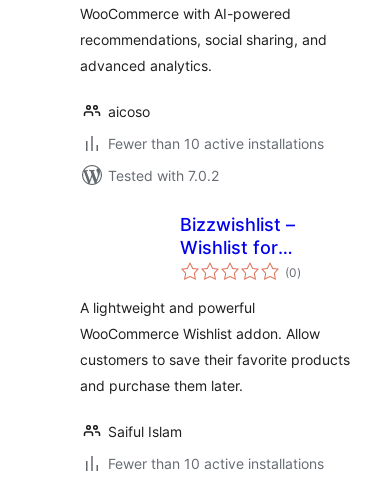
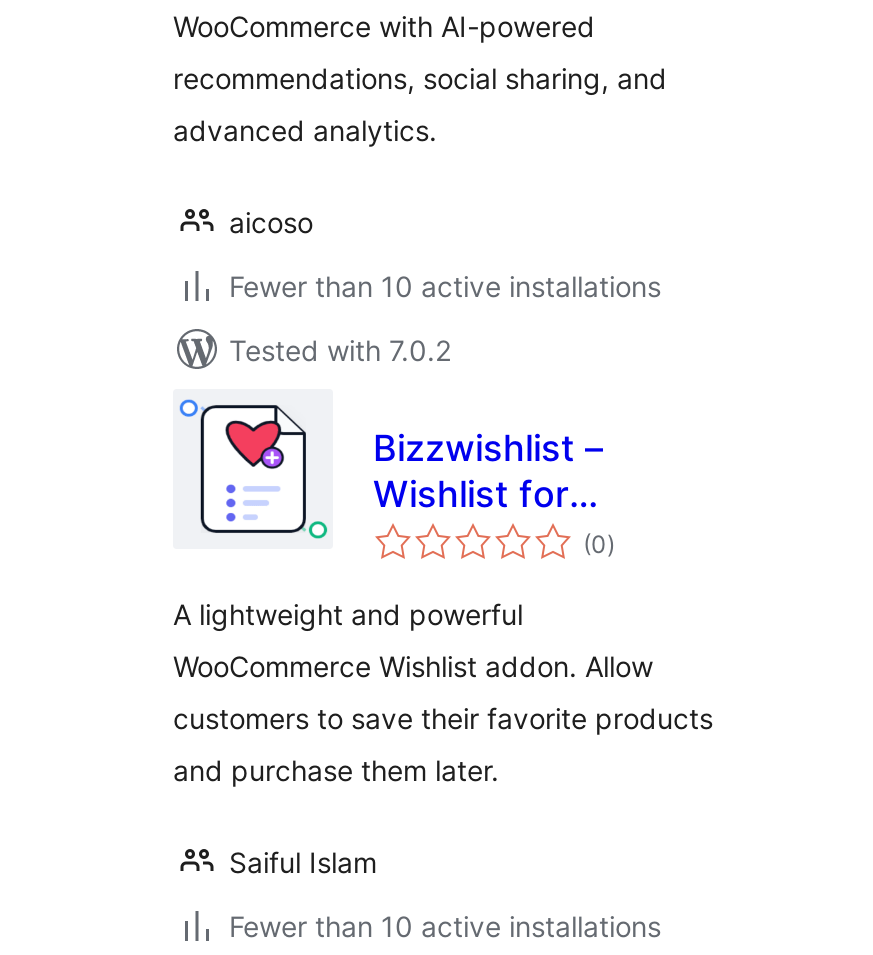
+ [image]
